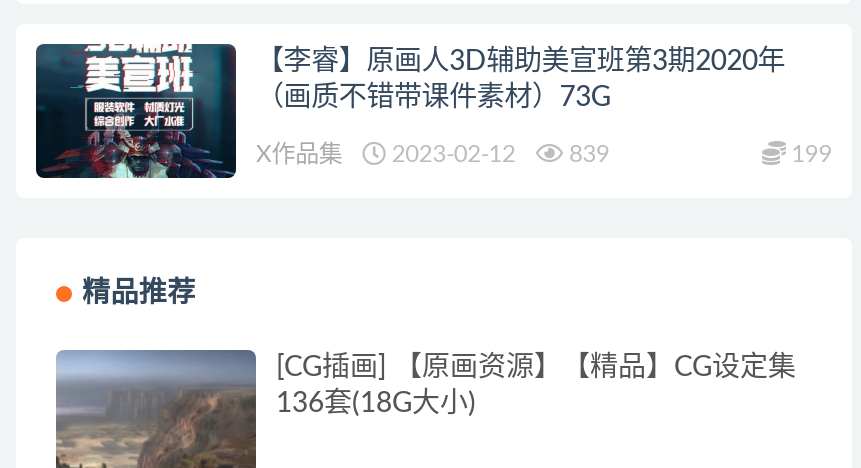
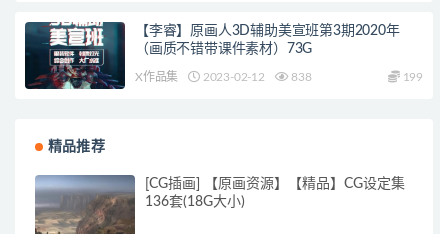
- X作品集 2023-02-12 839
+ X作品集 2023-02-12 838
